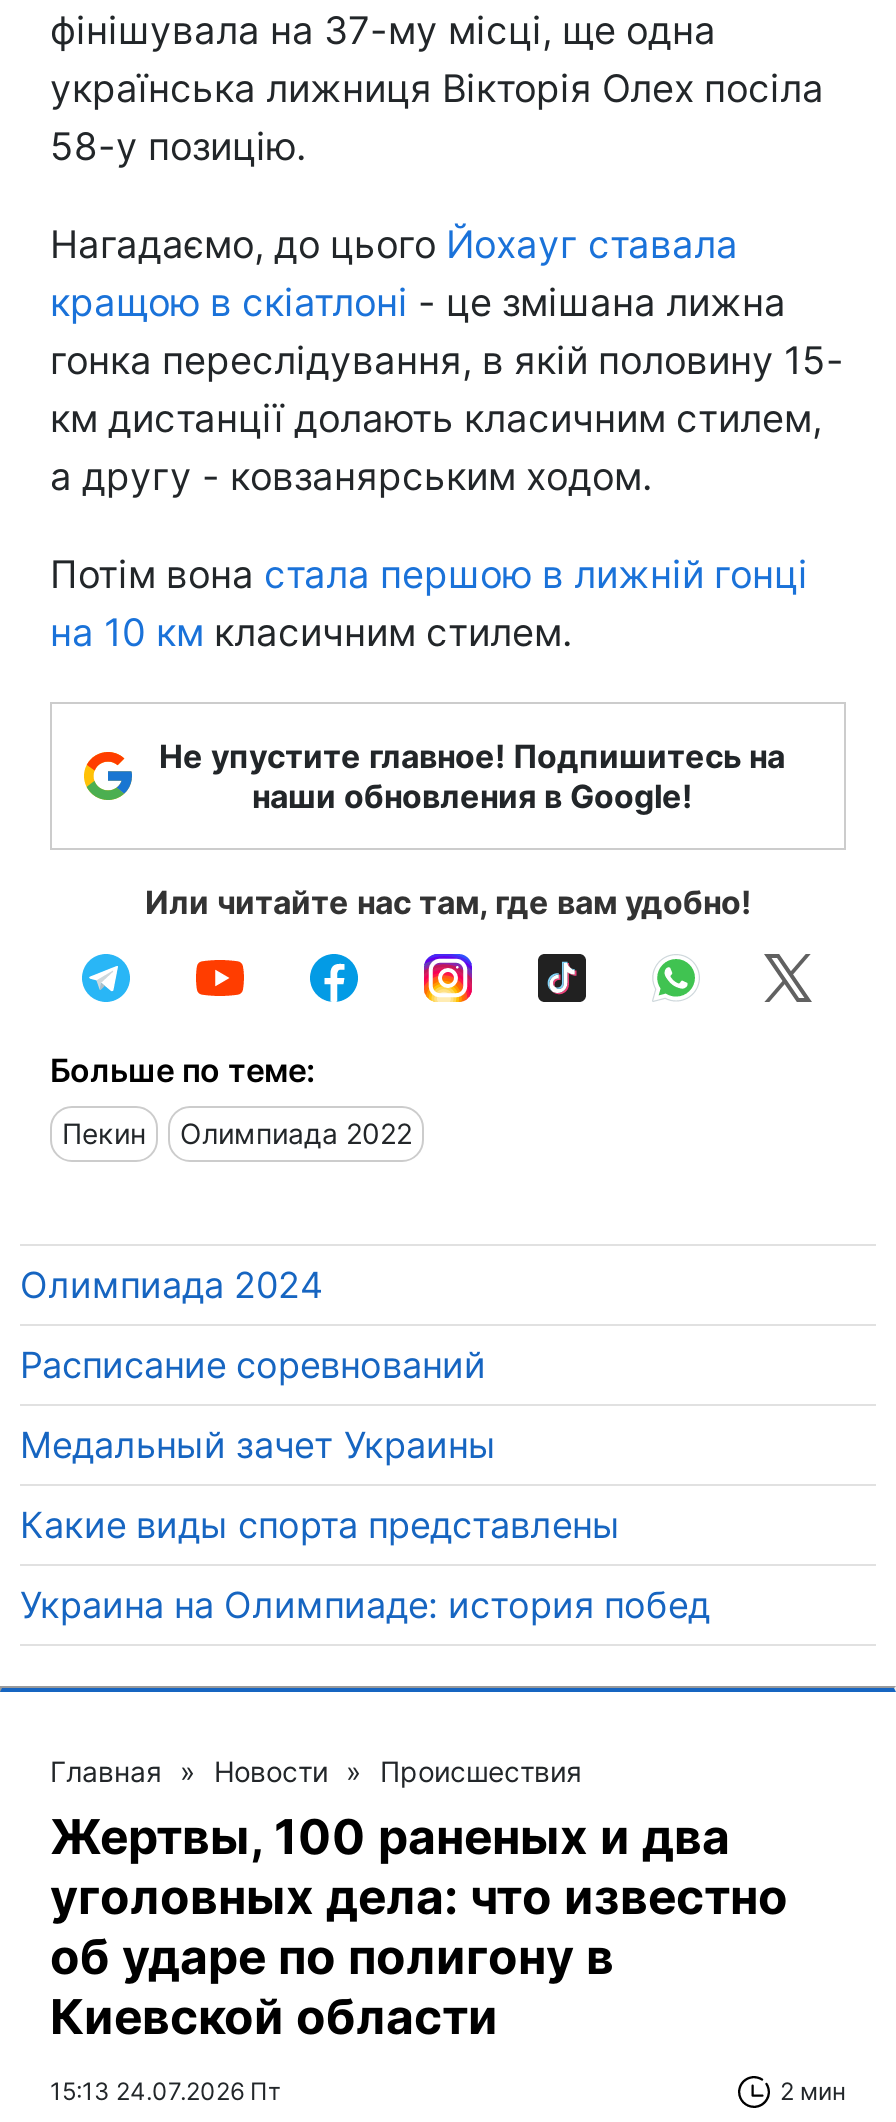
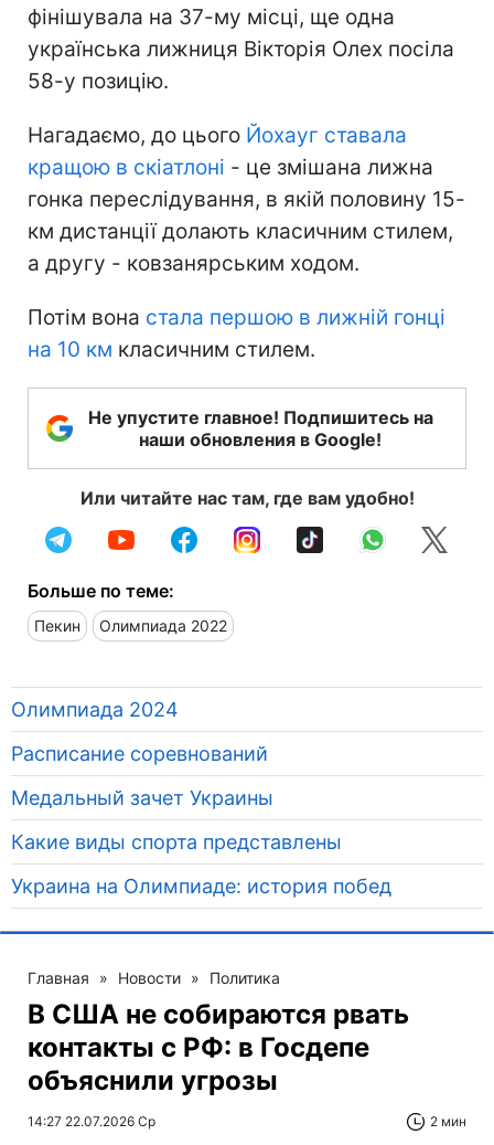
- Главная » Новости » Происшествия
- Жертвы, 100 раненых и два
- уголовных дела: что известно
- об ударе по полигону в
- Киевской области
+ Главная » Новости » Политика
+ В США не собираются рвать
+ контакты с РФ: в Госдепе
+ объяснили угрозы

- 15:13 24.07.2026 Пт
+ 14:27 22.07.2026 Ср
